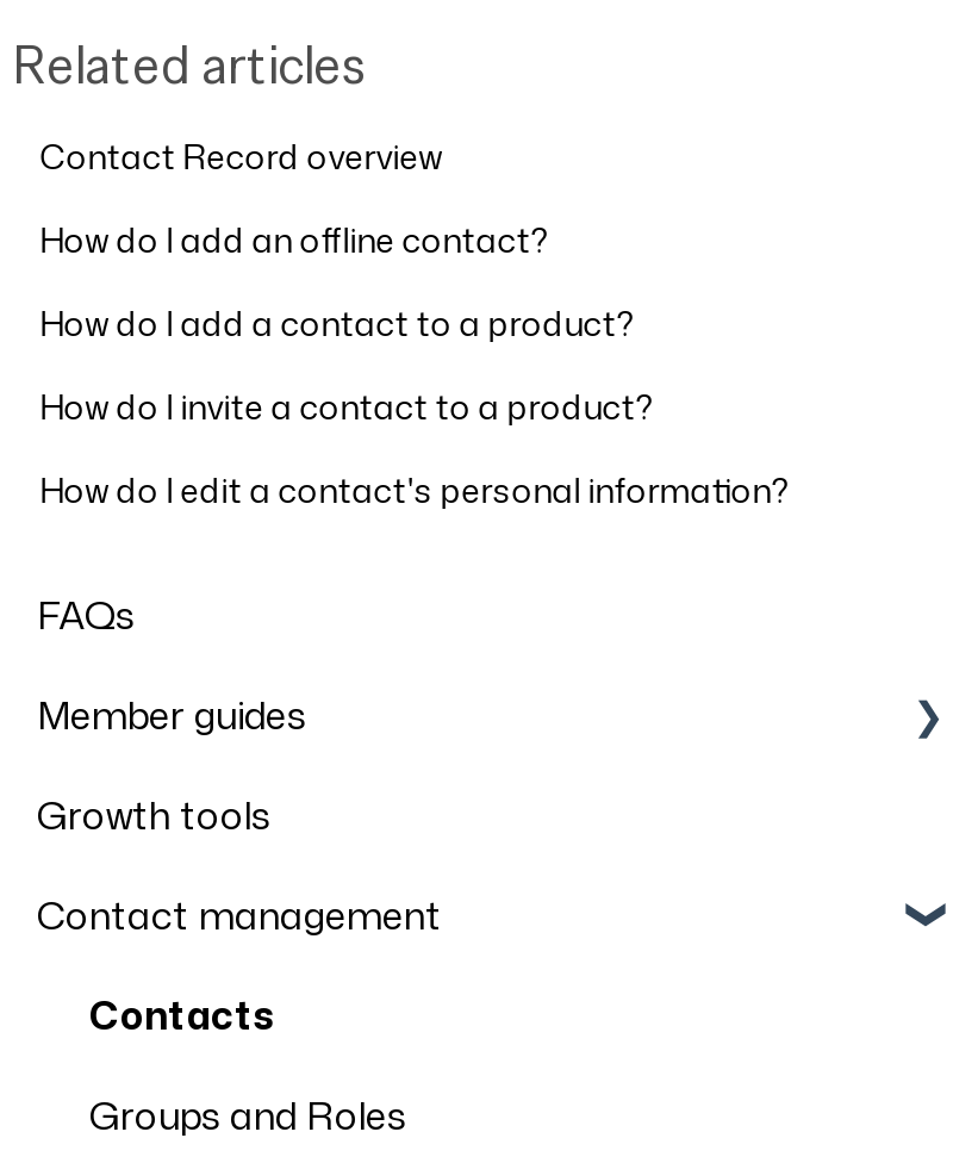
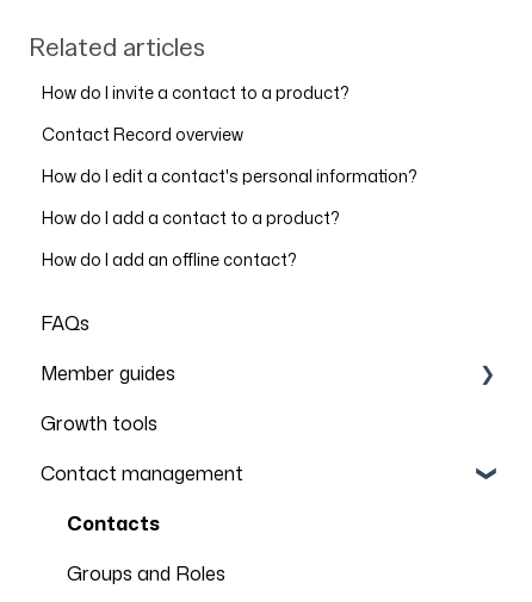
moved down: Contact Record overview

moved down: How do I add a contact to a product? | How do I add an offline contact?

moved up: How do I invite a contact to a product?

moved up: How do I edit a contact's personal information?
